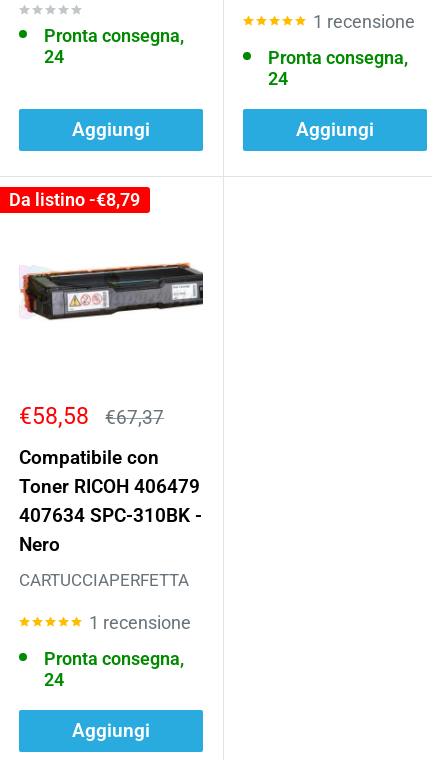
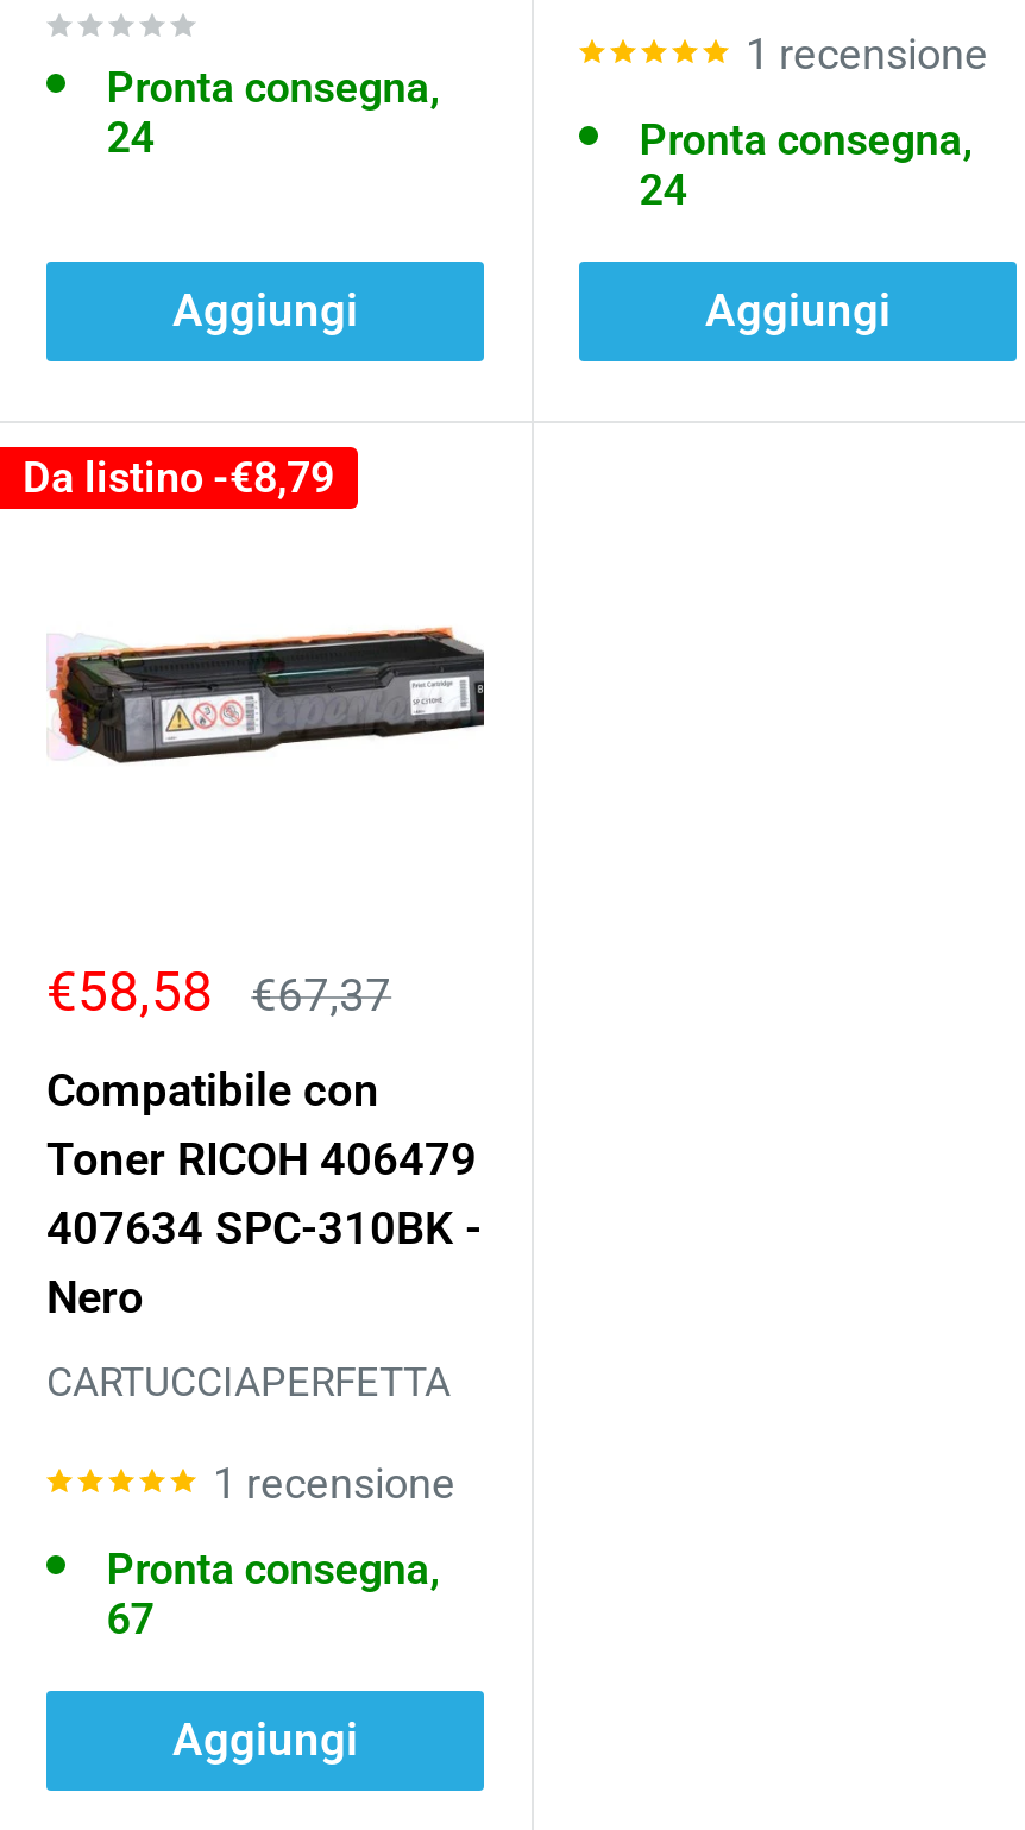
- 24
+ 67
